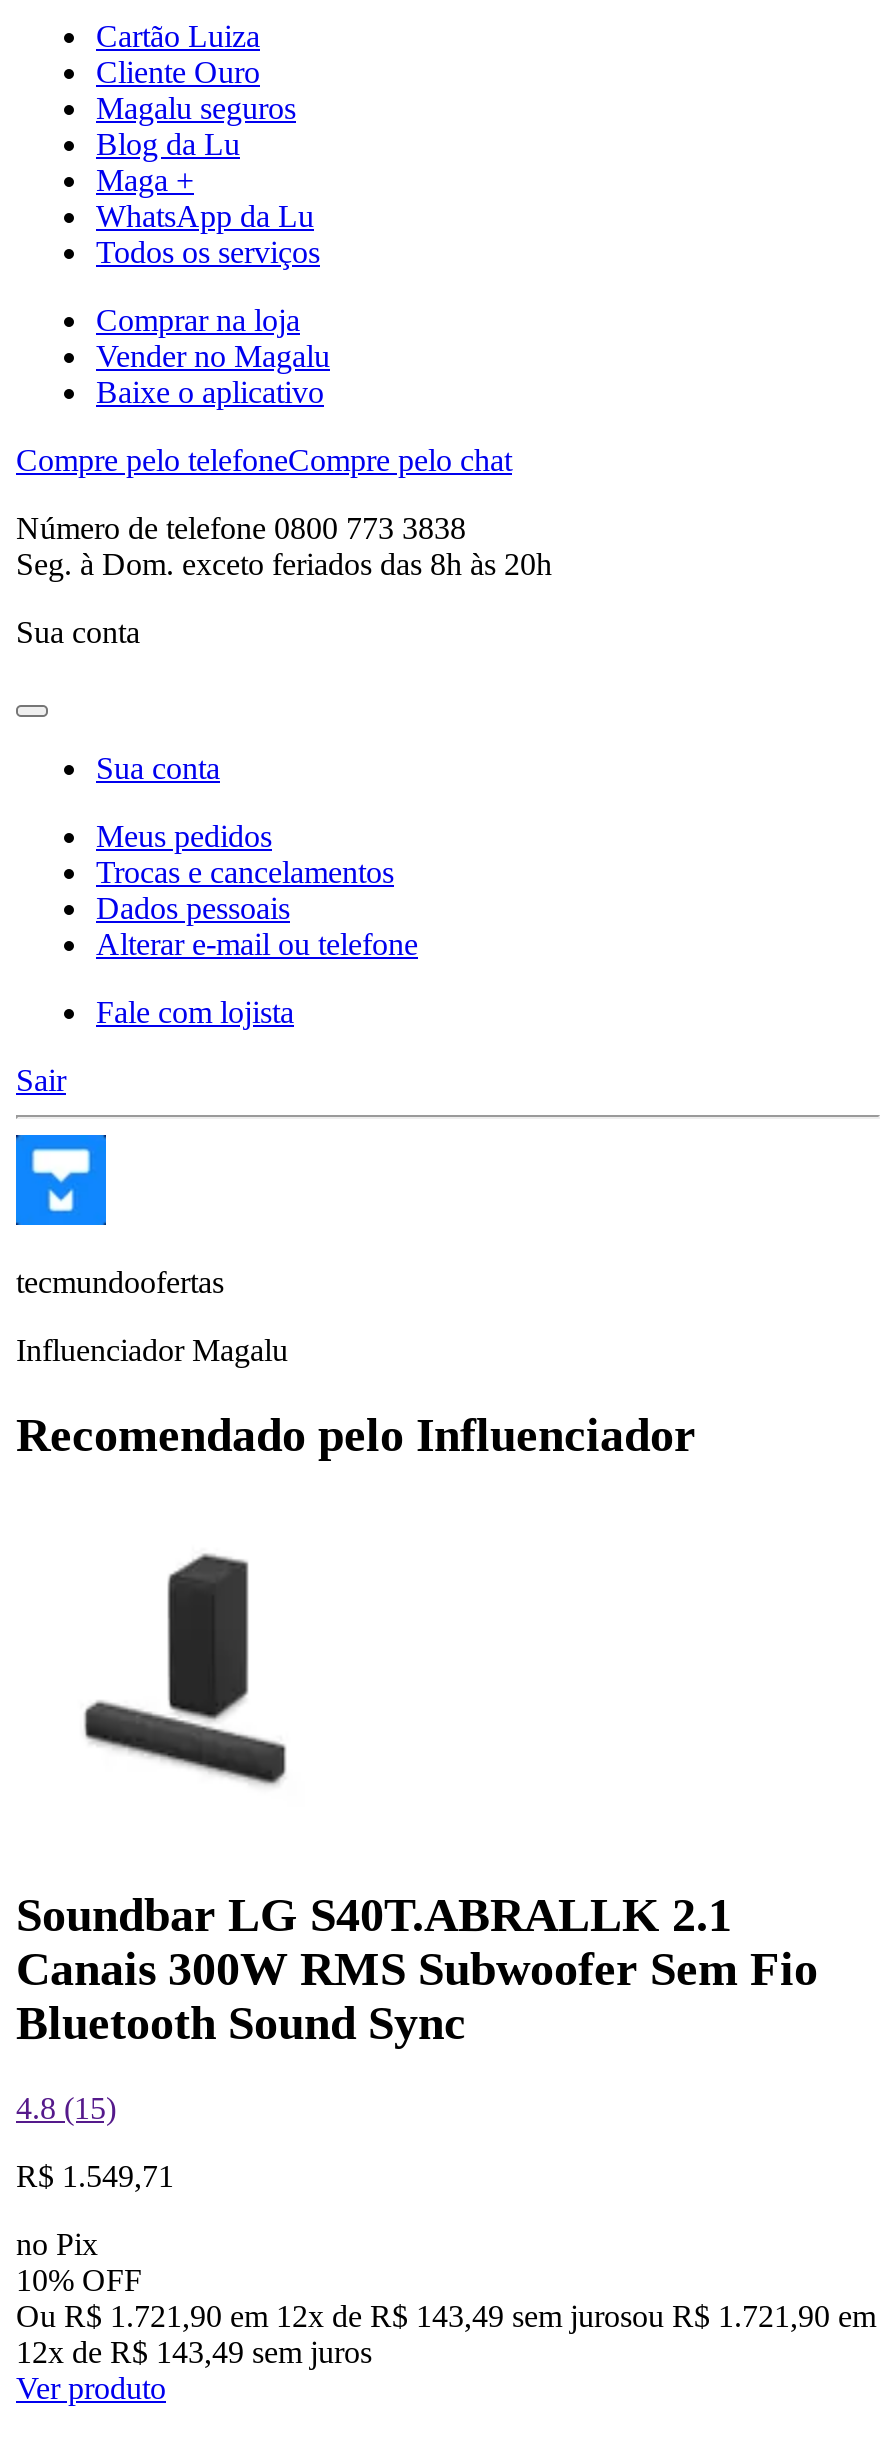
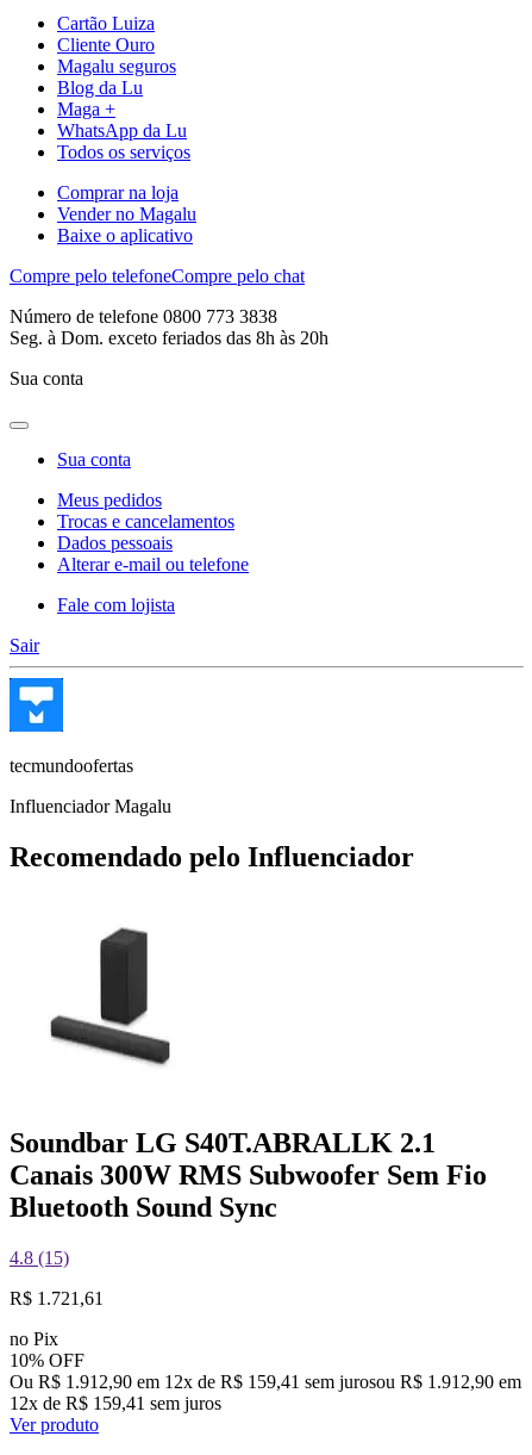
- R$ 1.549,71
+ R$ 1.721,61

- Ou R$ 1.721,90 em 12x de R$ 143,49 sem jurosou R$ 1.721,90 em
+ Ou R$ 1.912,90 em 12x de R$ 159,41 sem jurosou R$ 1.912,90 em

- 12x de R$ 143,49 sem juros
+ 12x de R$ 159,41 sem juros
